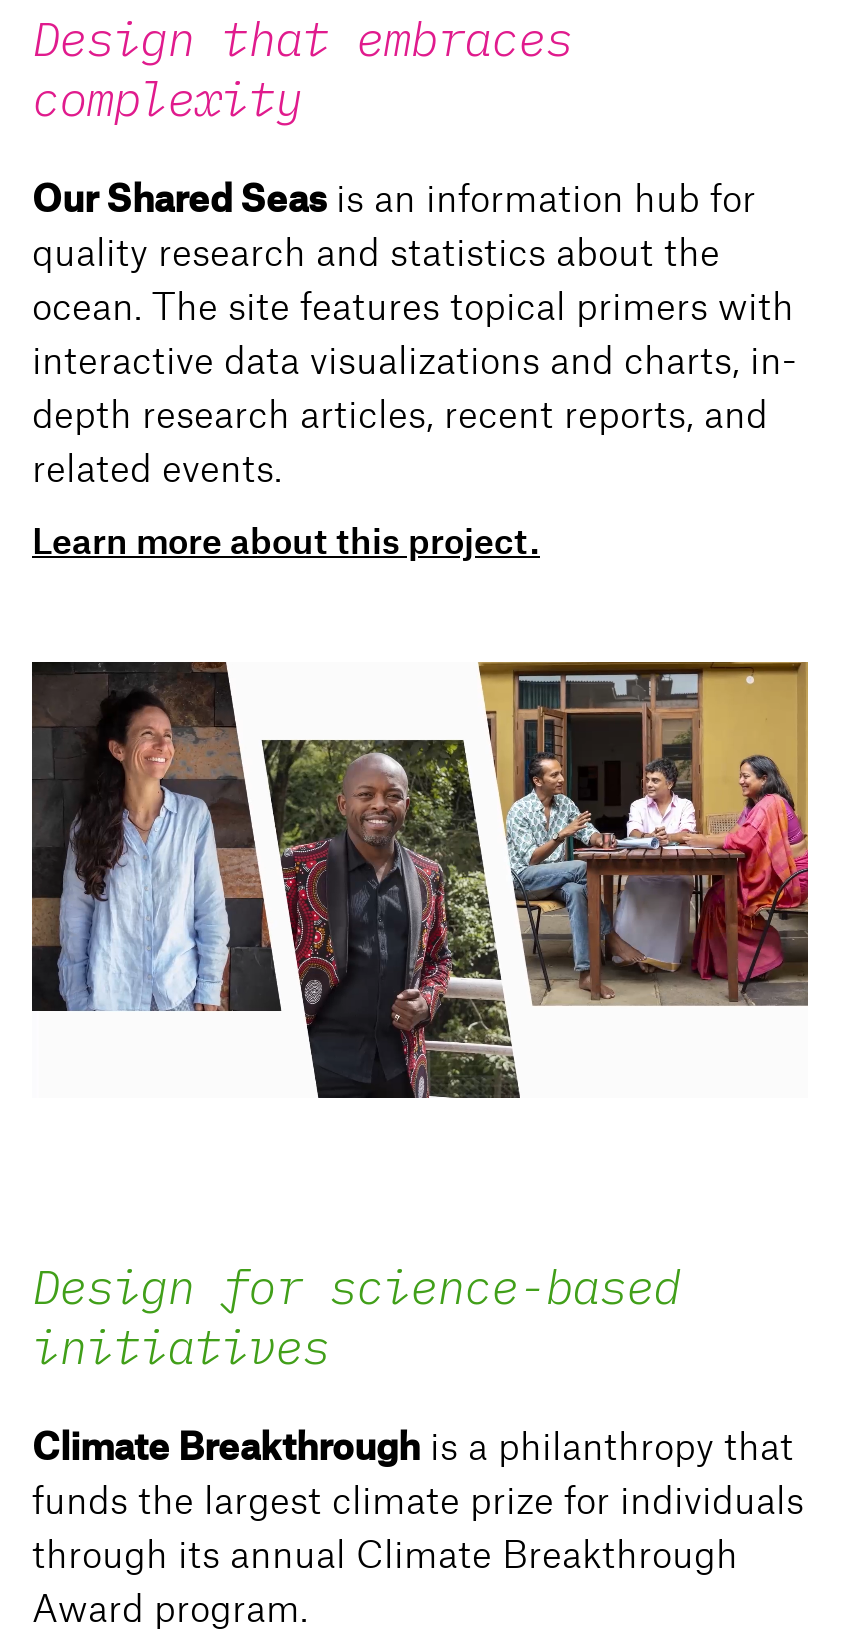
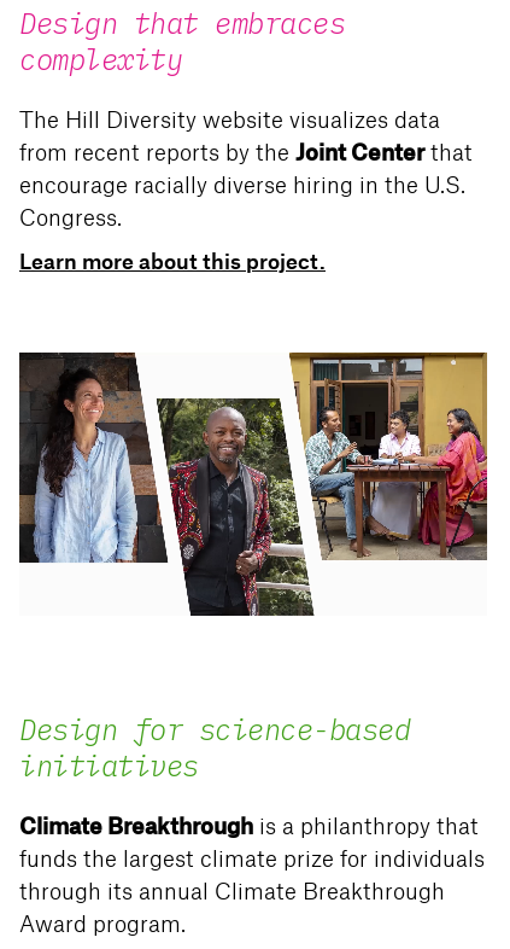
- Our Shared Seas is an information hub for
- quality research and statistics about the
- ocean. The site features topical primers with
- interactive data visualizations and charts, in-
- depth research articles, recent reports, and
- related events.
+ The Hill Diversity website visualizes data
+ from recent reports by the Joint Center that
+ encourage racially diverse hiring in the U.S.
+ Congress.
